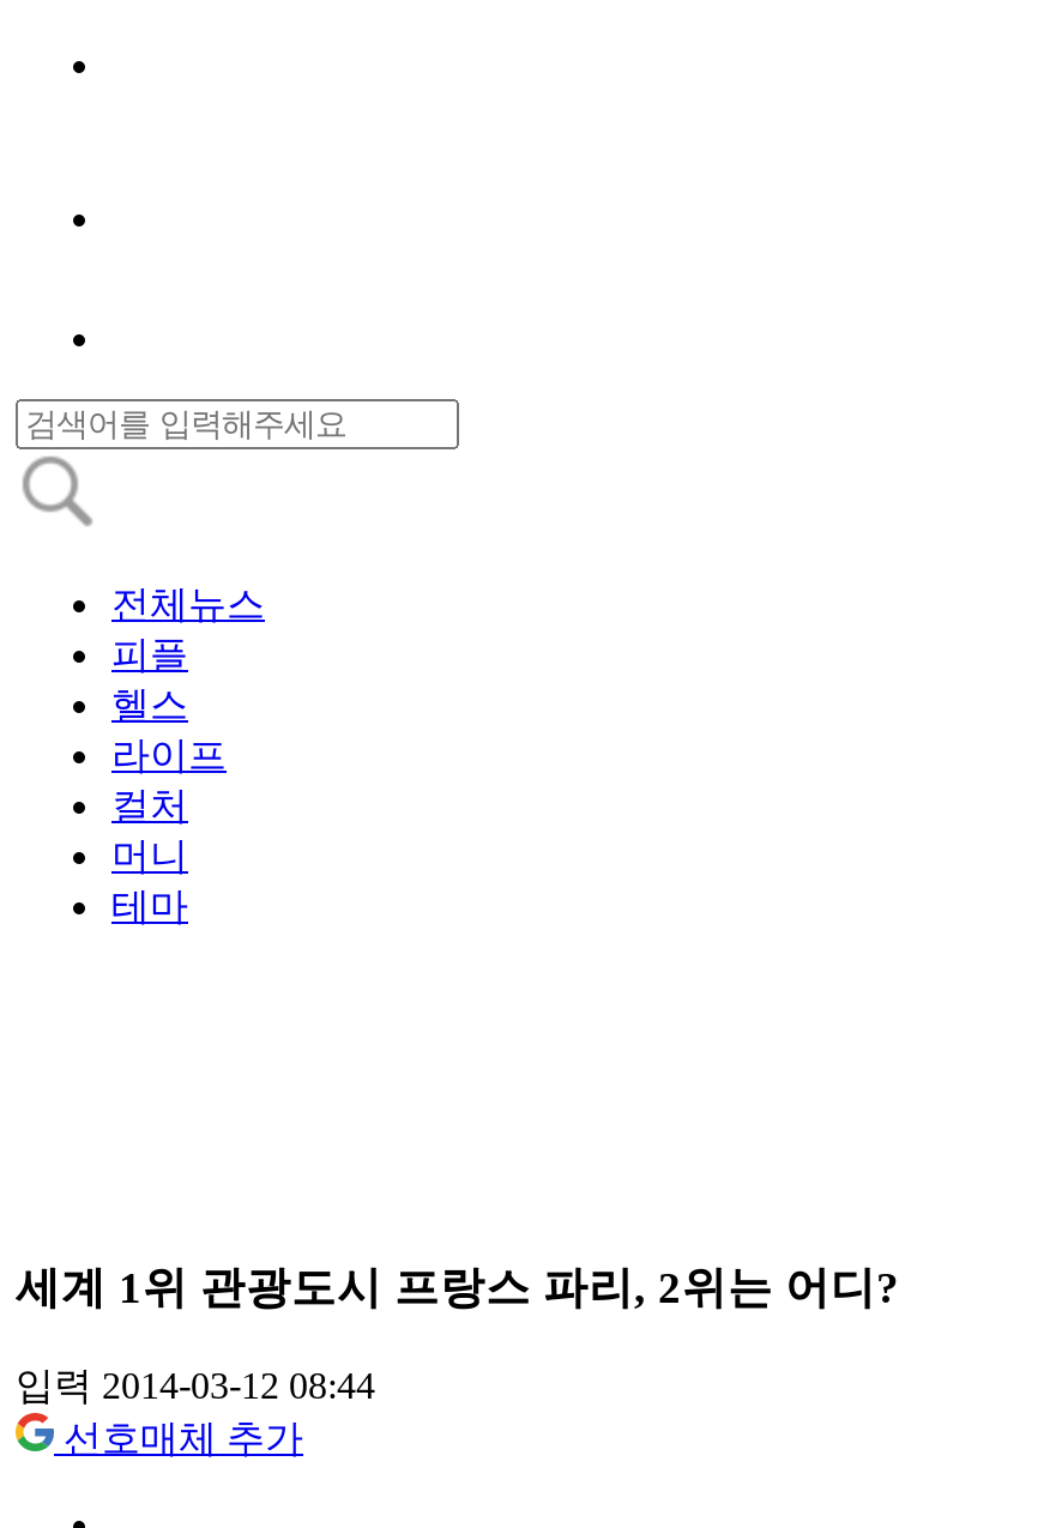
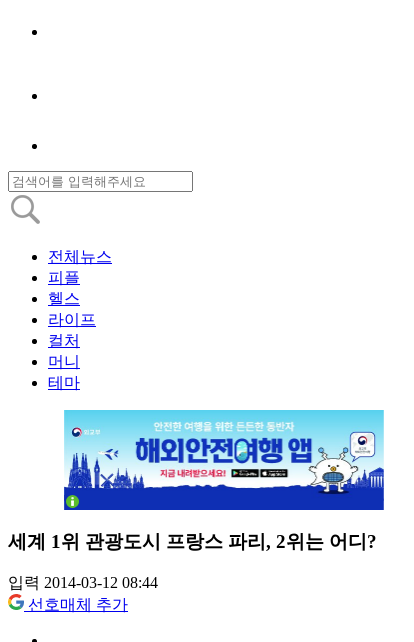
+ [image]
